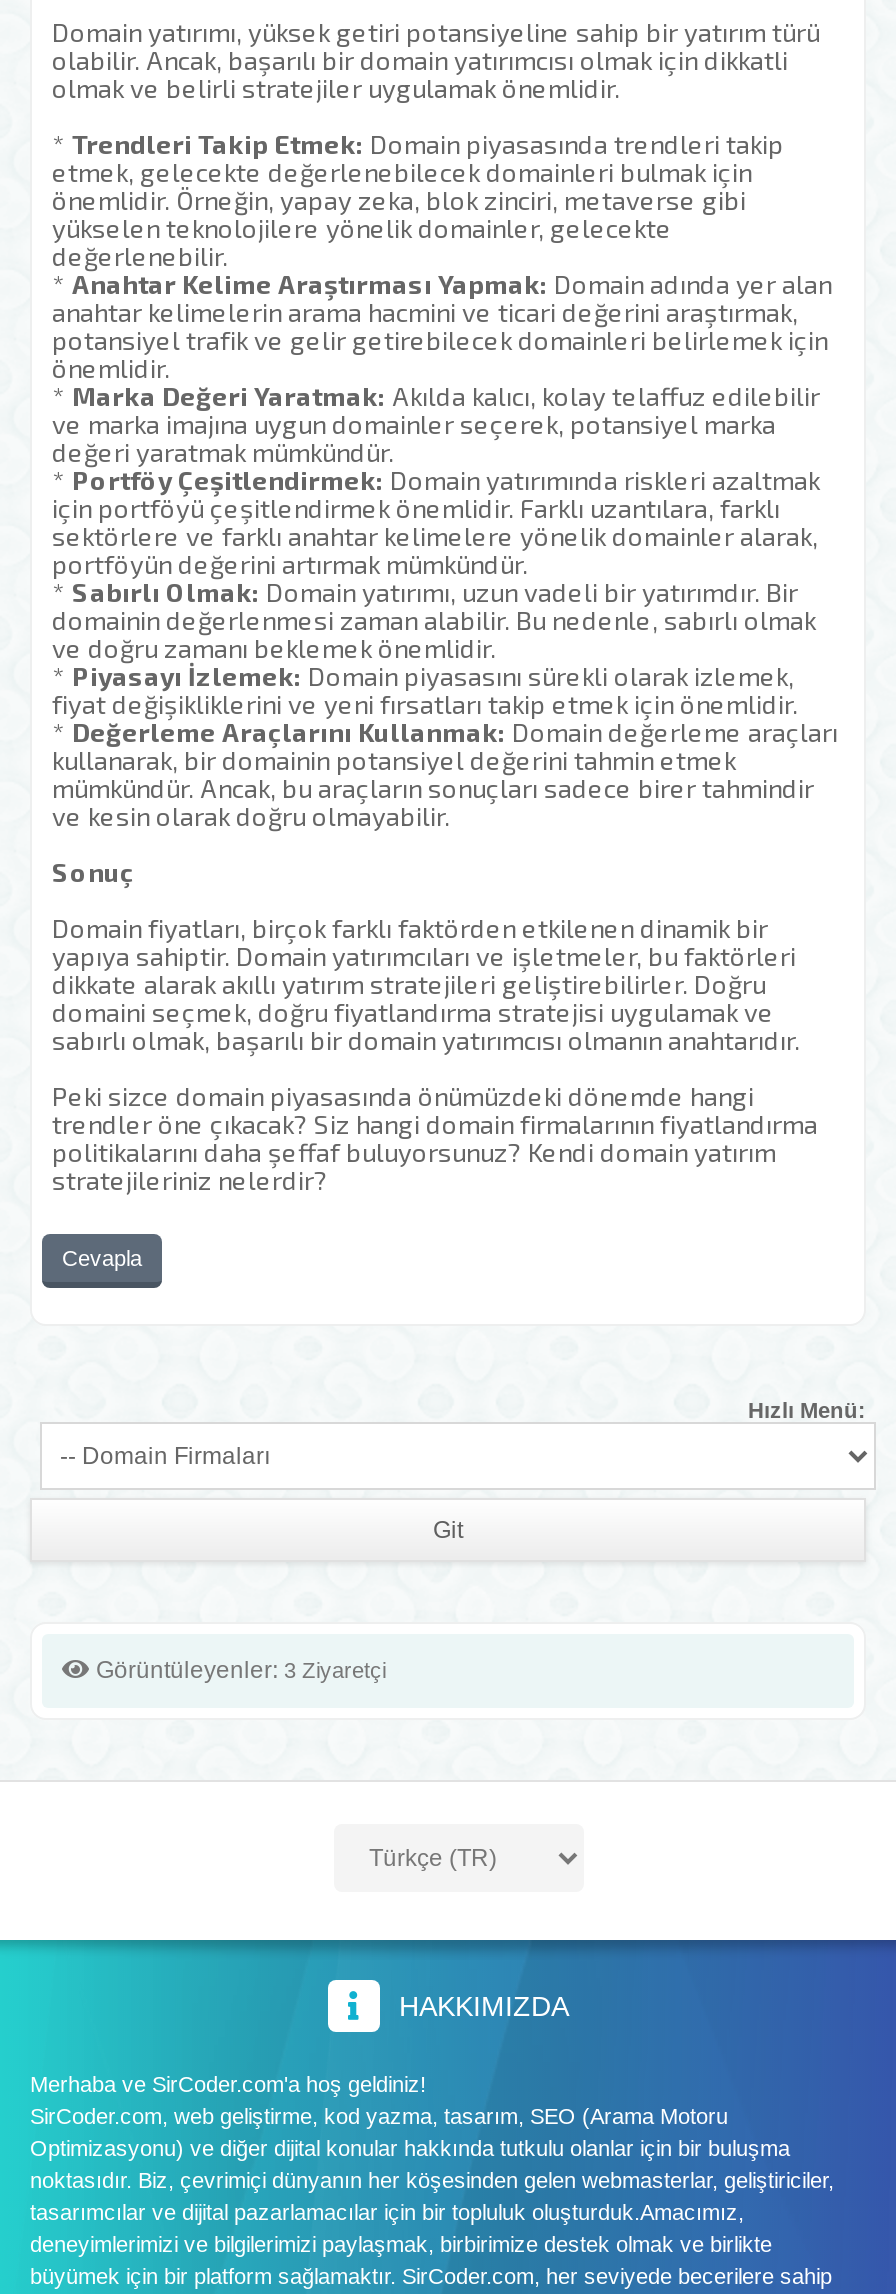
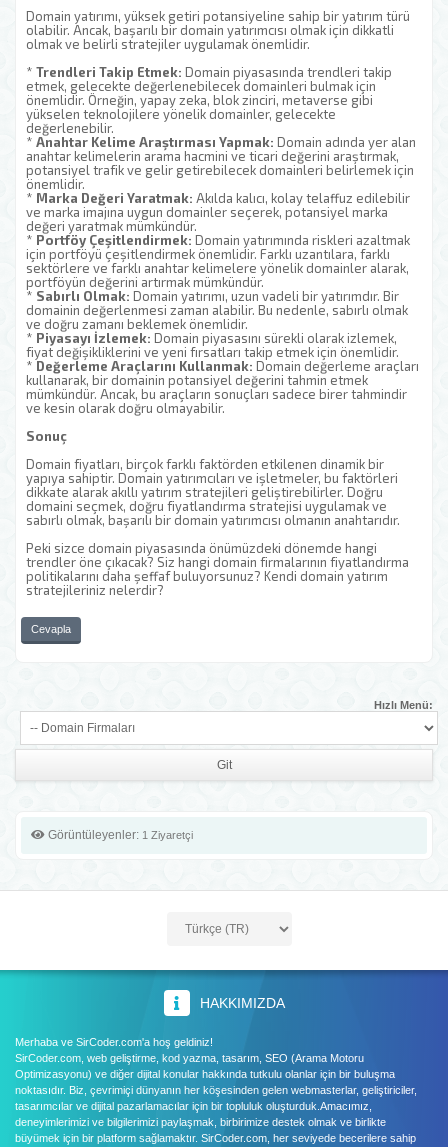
- Görüntüleyenler: 3 Ziyaretçi
+ Görüntüleyenler: 1 Ziyaretçi
